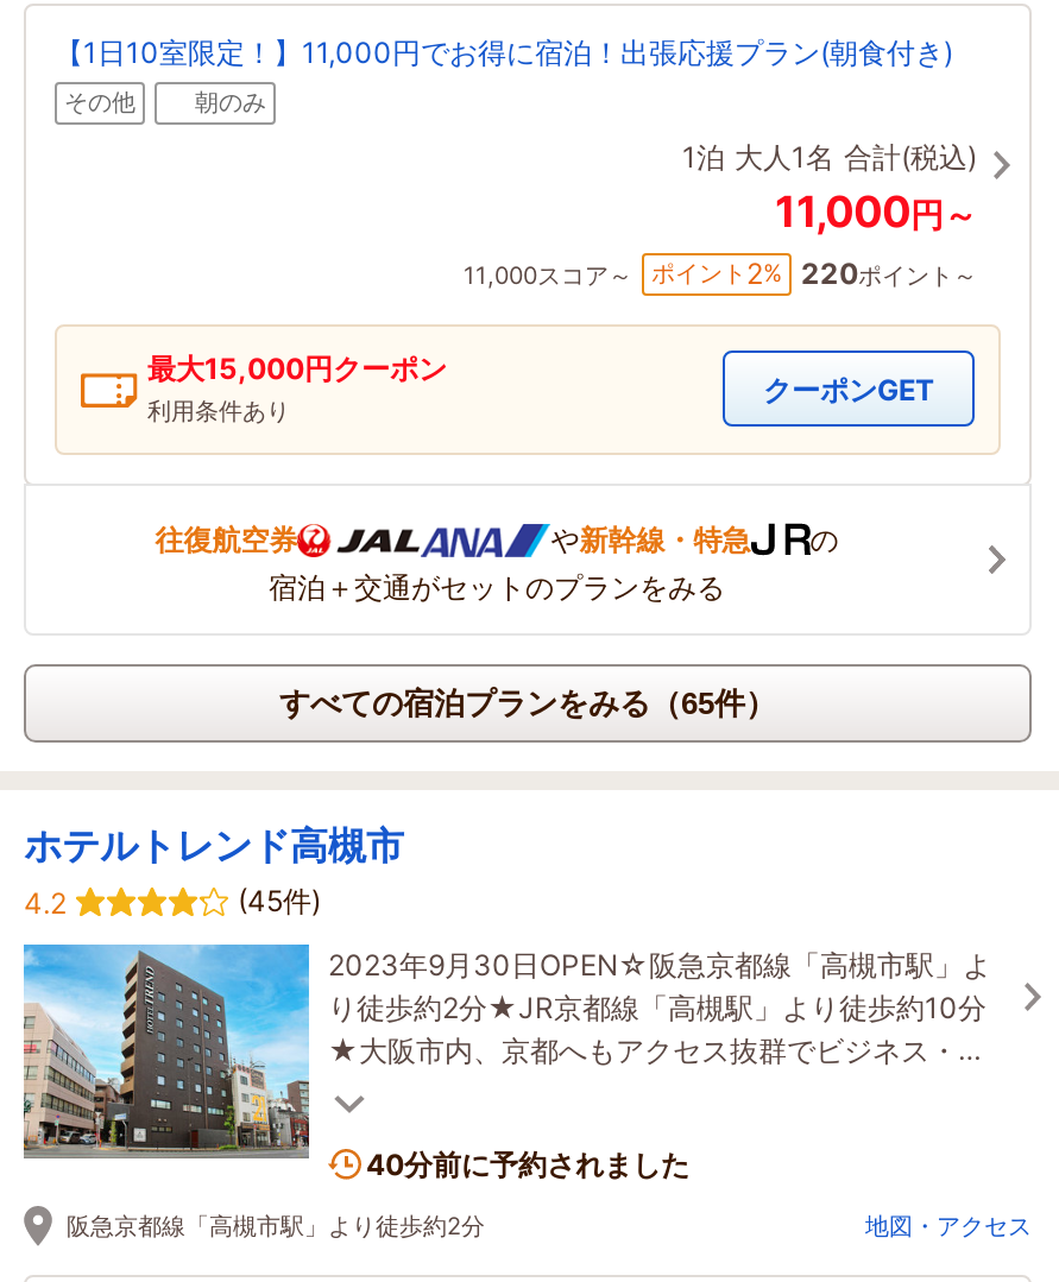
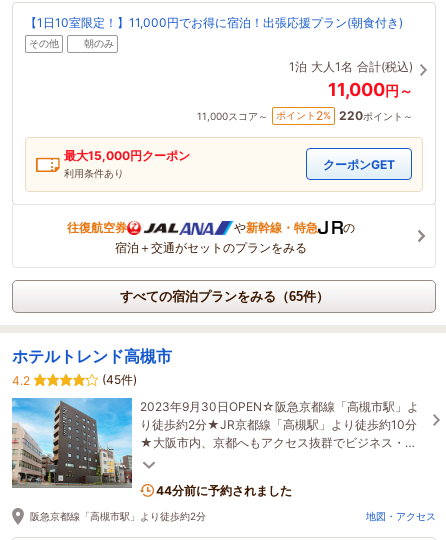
- 40分前に予約されました
+ 44分前に予約されました
